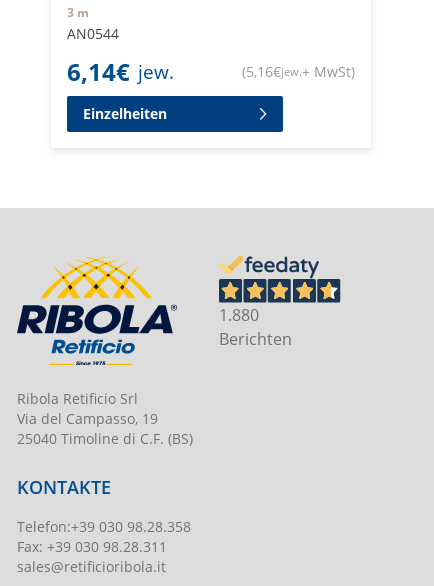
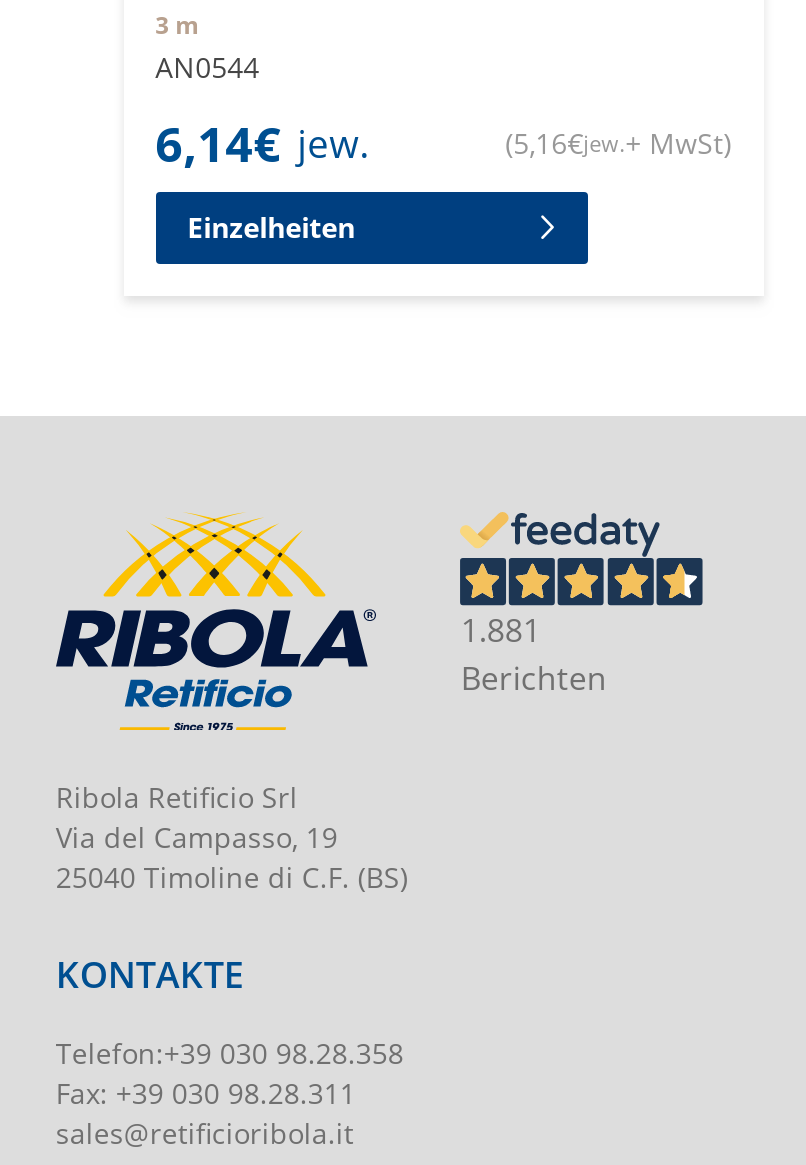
- 1.880
+ 1.881
